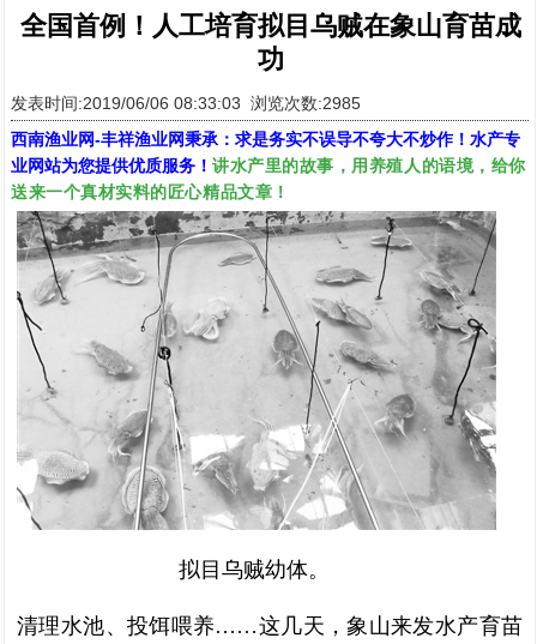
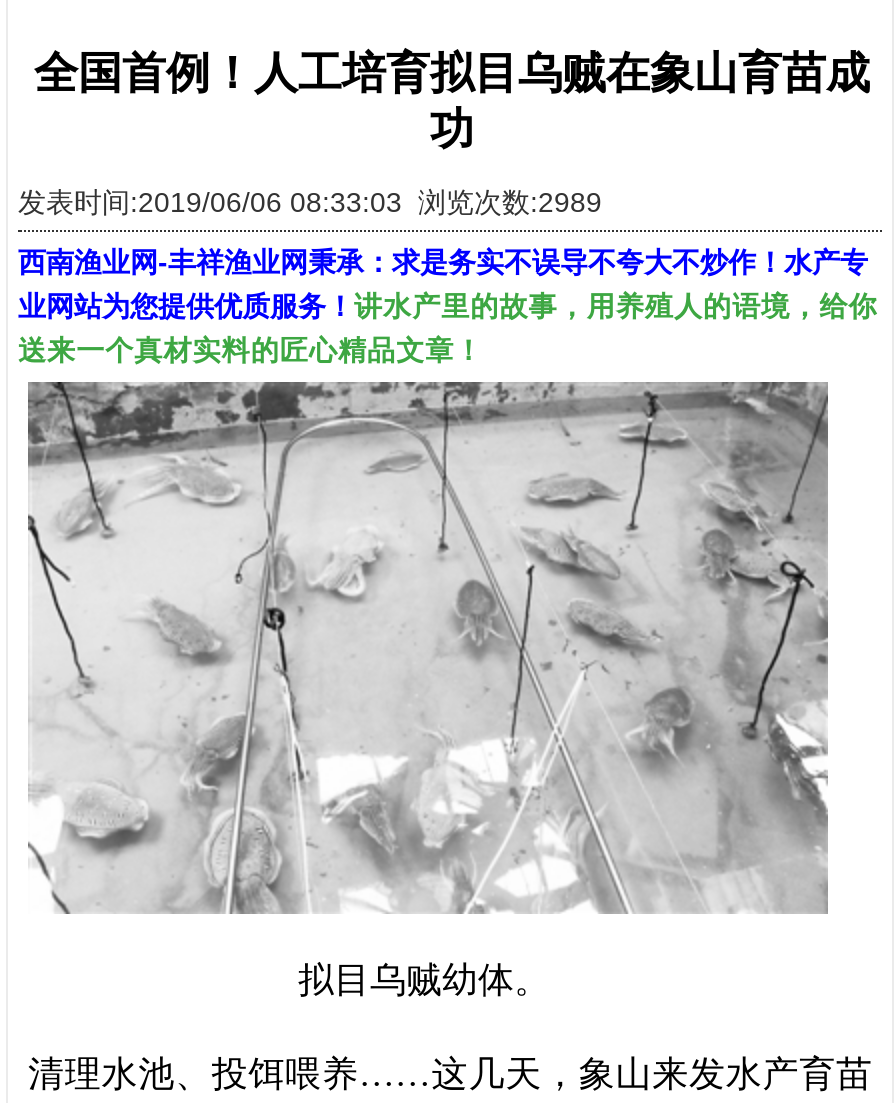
- 发表时间:2019/06/06 08:33:03 浏览次数:2985
+ 发表时间:2019/06/06 08:33:03 浏览次数:2989
